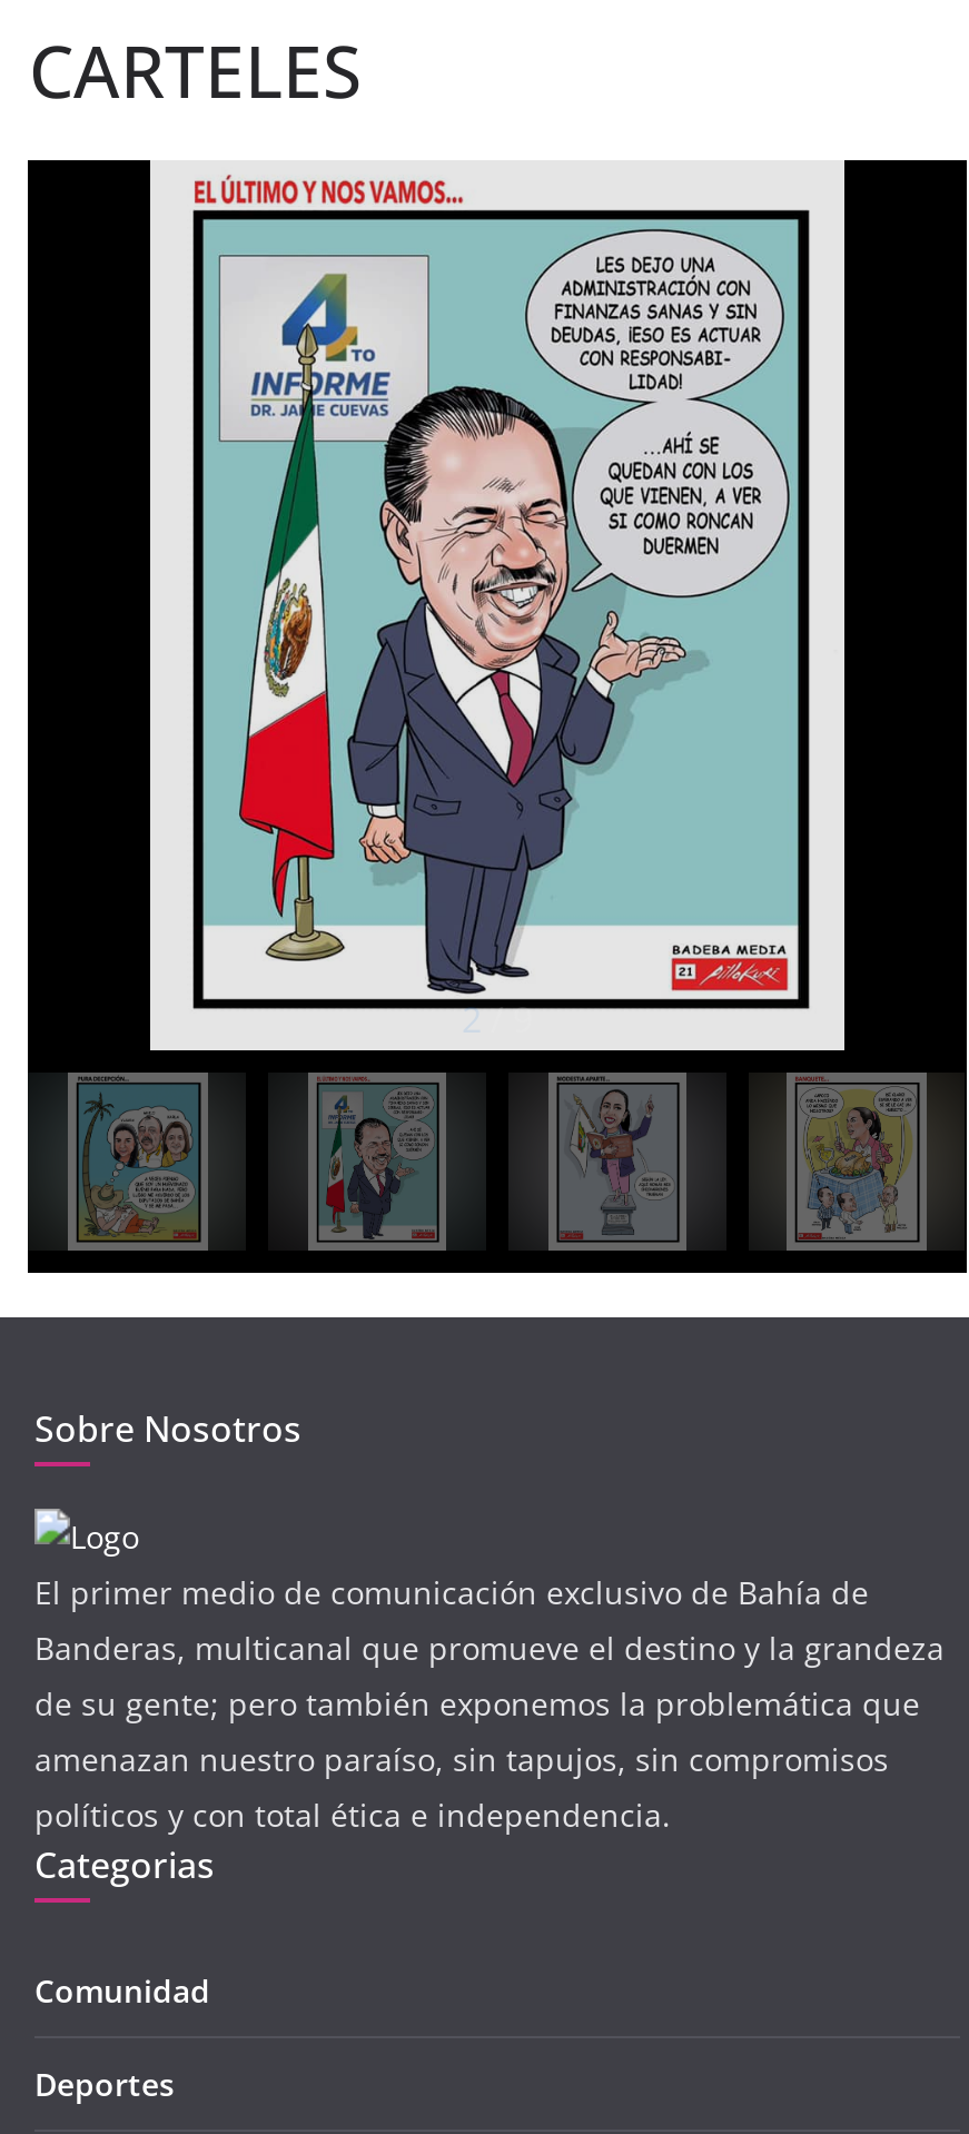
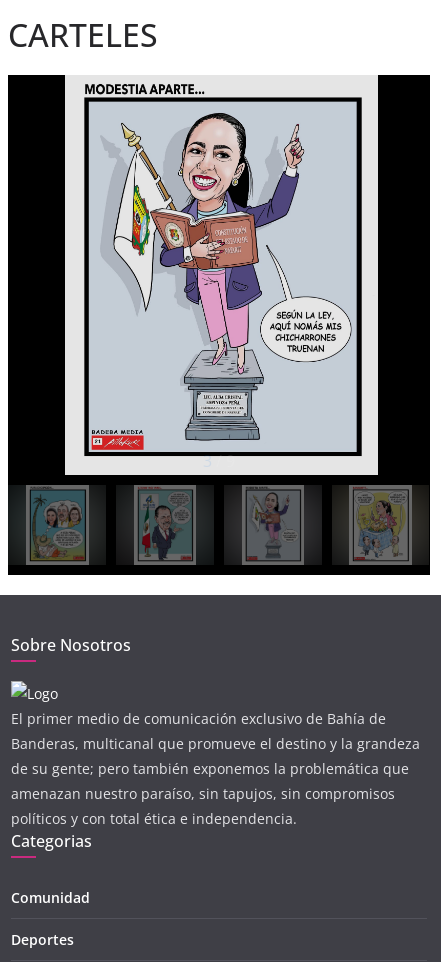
- [image]
+ [image]
